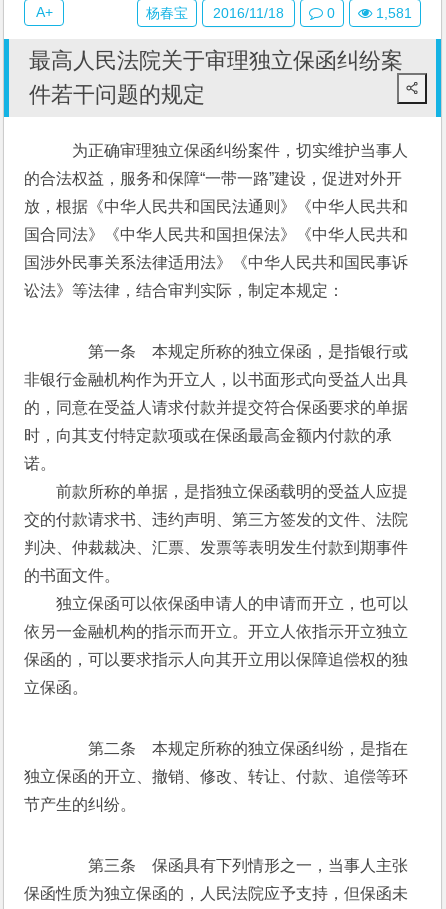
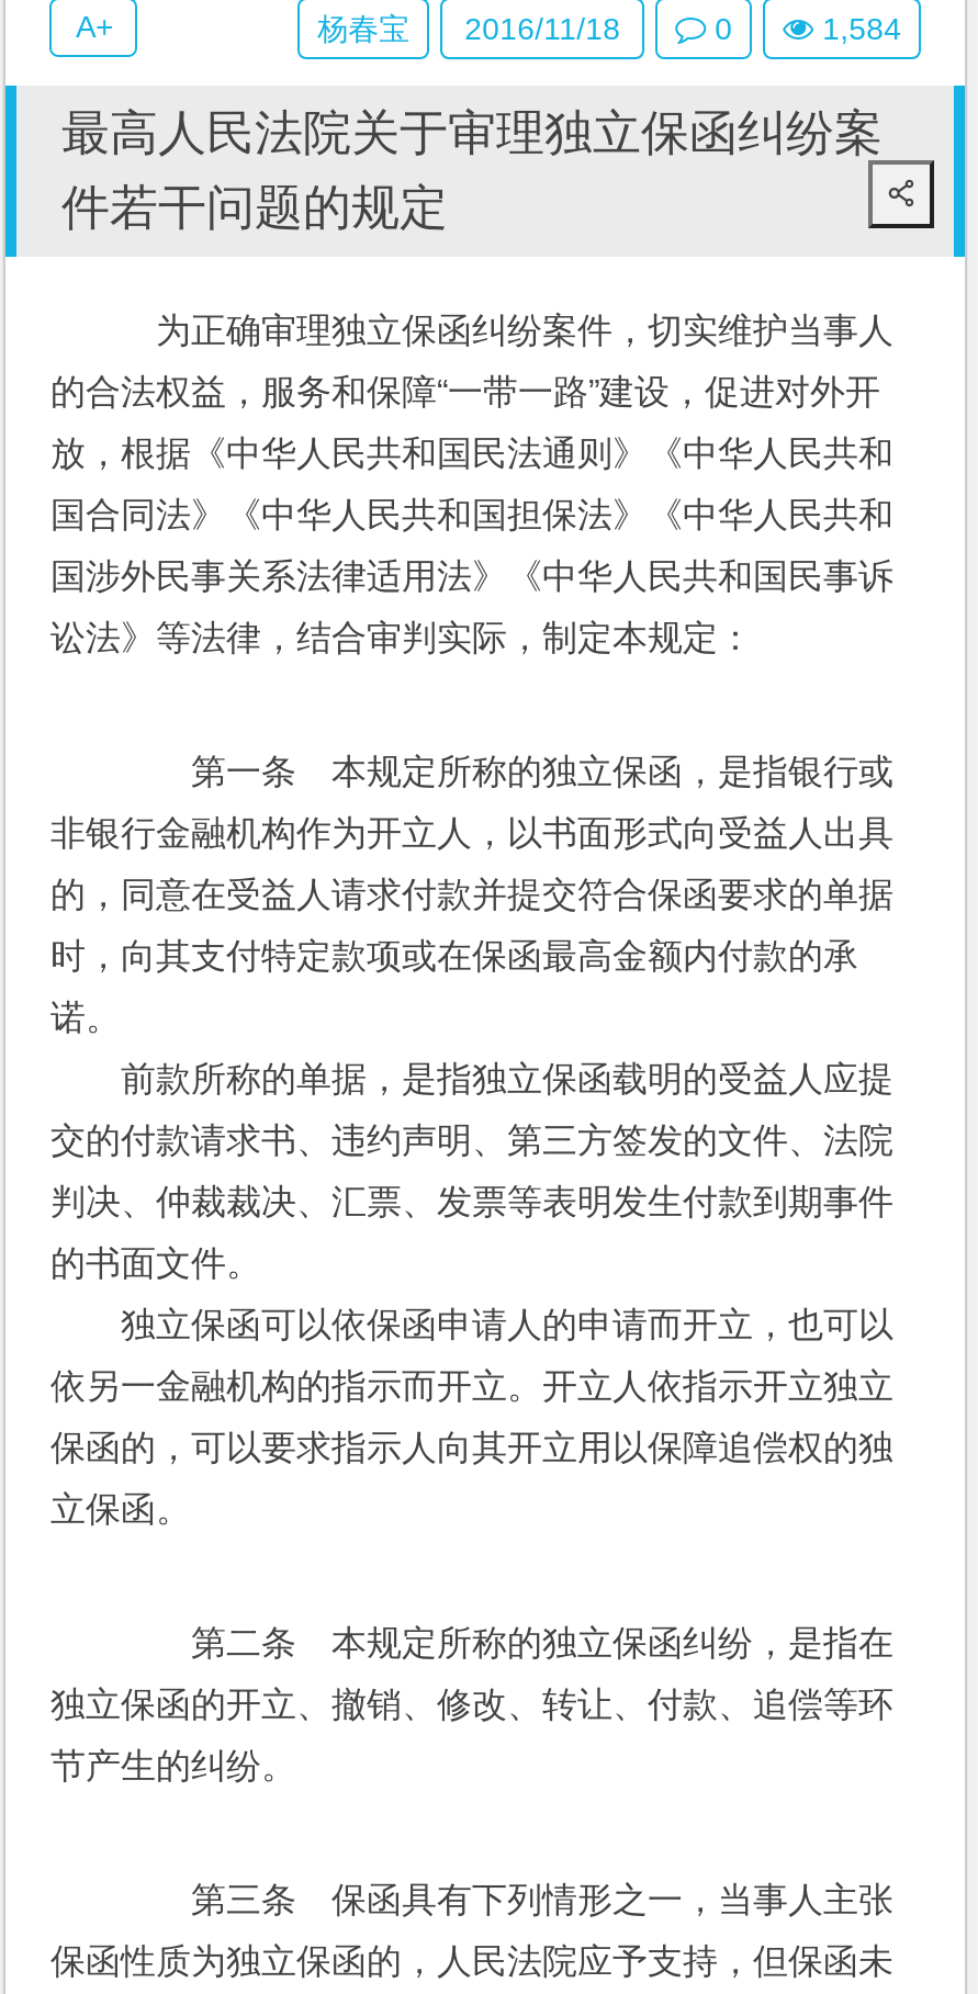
- 1,581
+ 1,584
